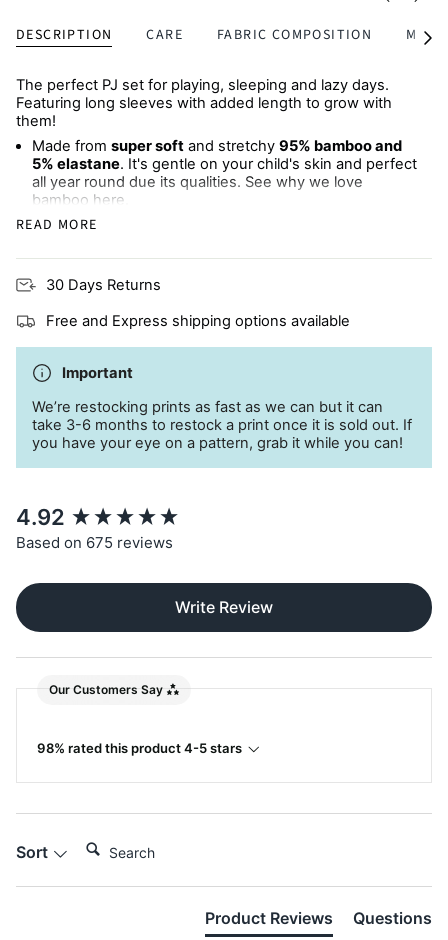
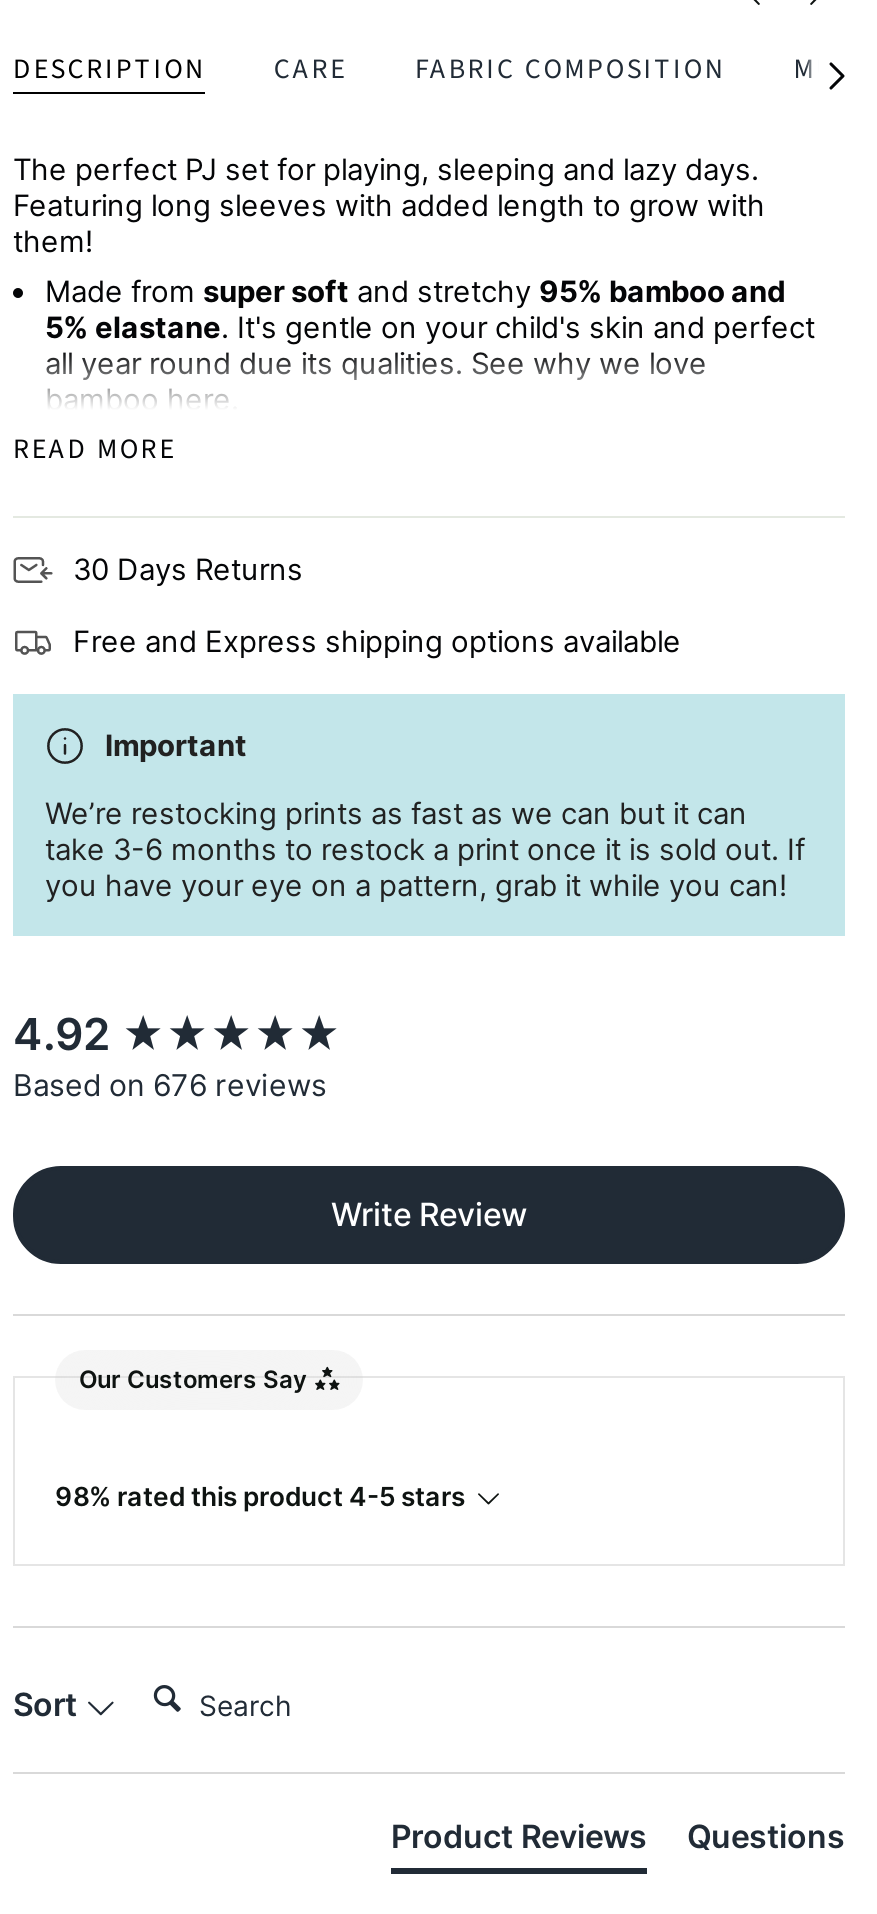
- Based on 675 reviews
+ Based on 676 reviews
